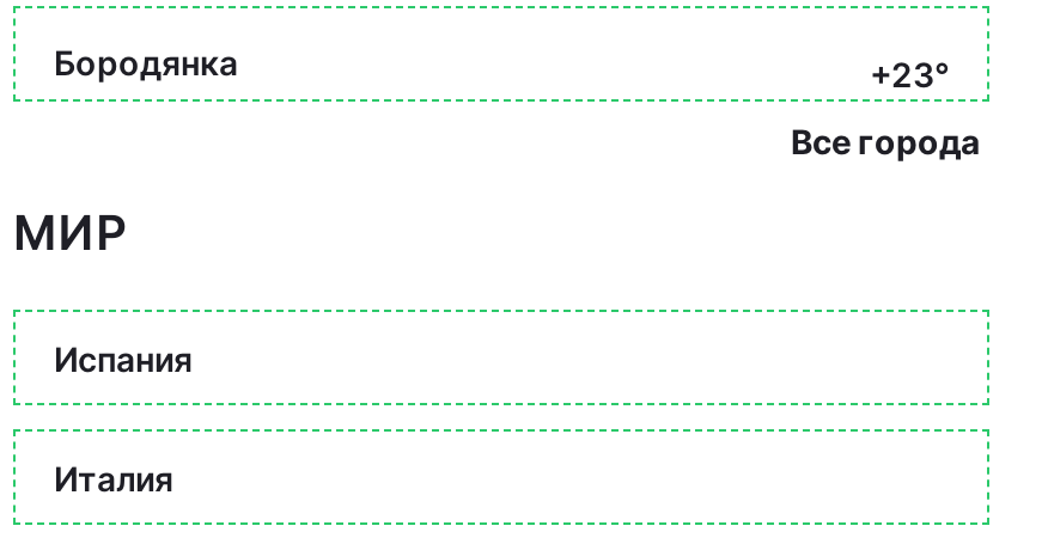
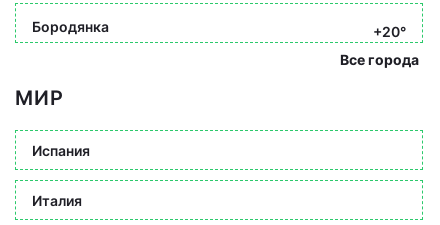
- +23°
+ +20°
